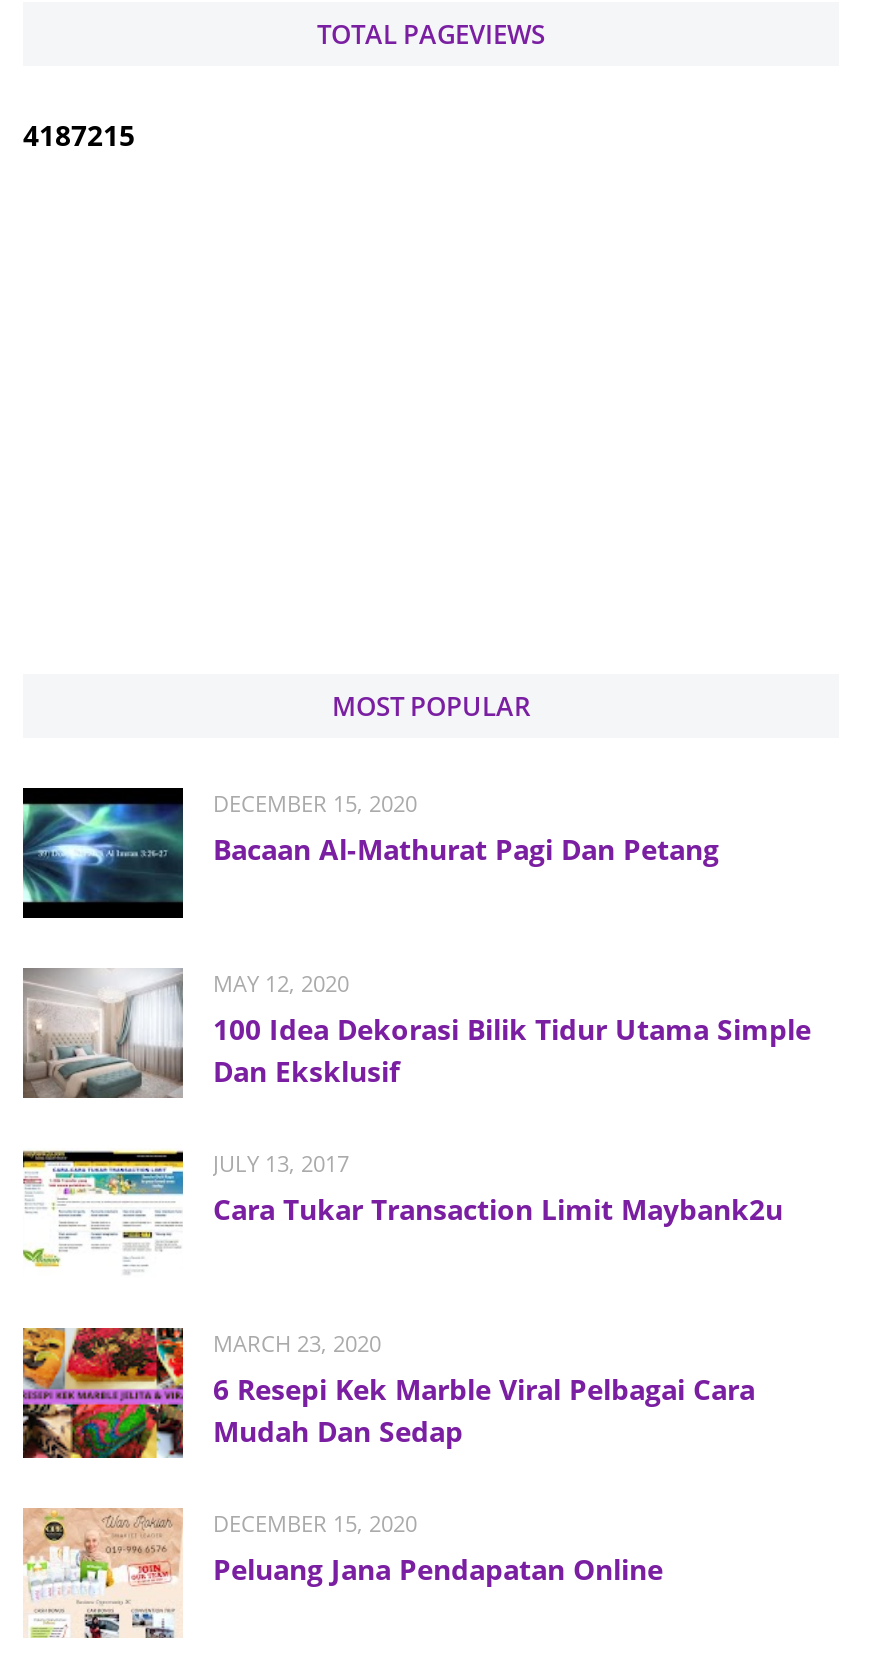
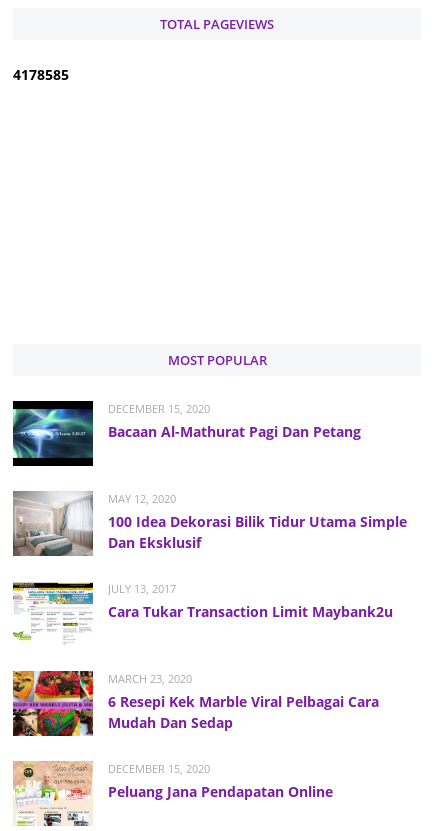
- 4187215
+ 4178585
